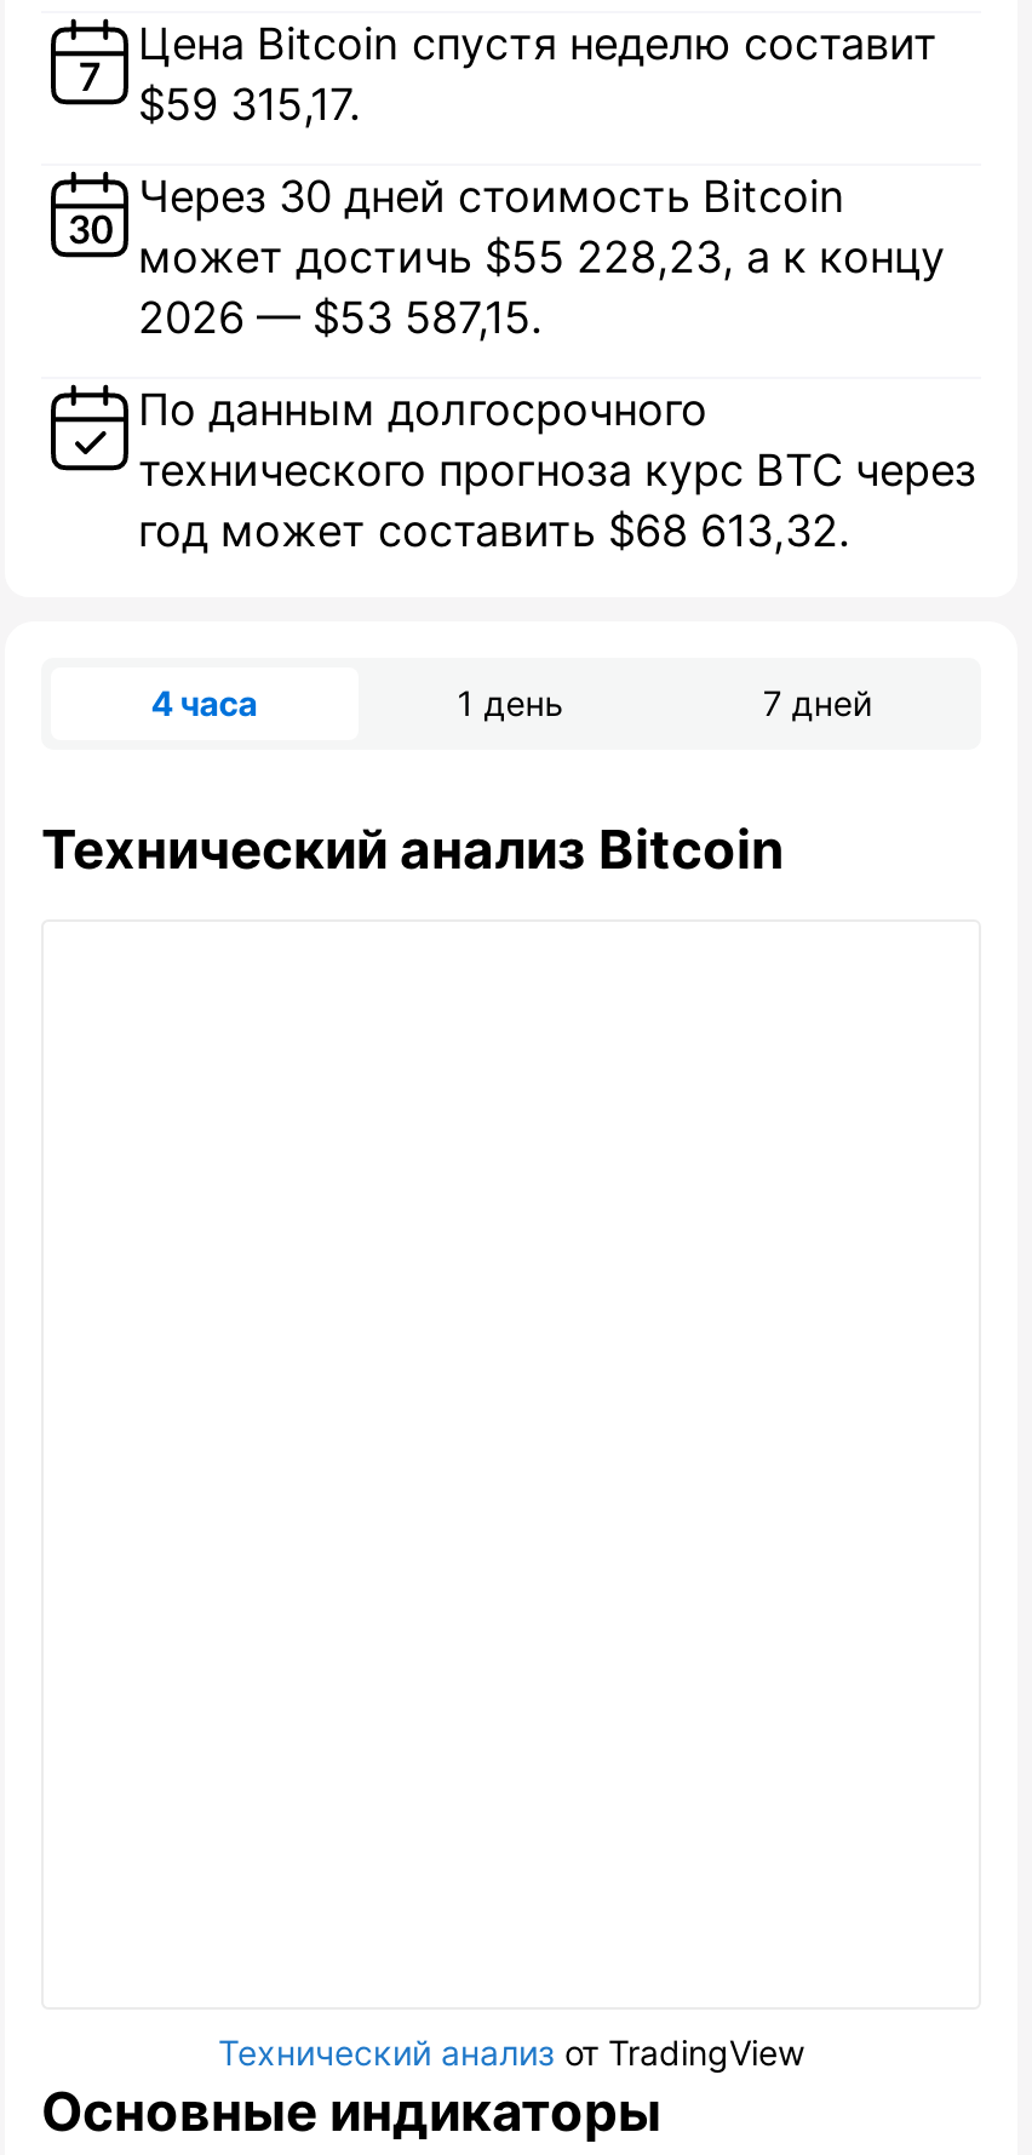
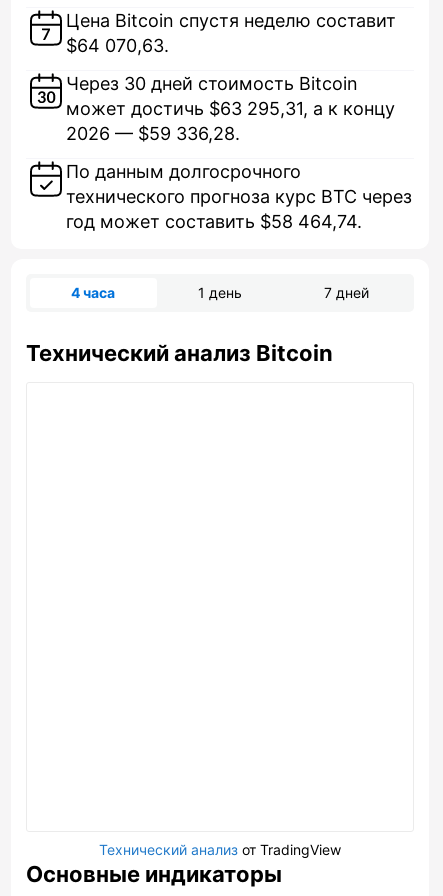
- $59 315,17.
+ $64 070,63.

- может достичь $55 228,23, а к концу
+ может достичь $63 295,31, а к концу

- 2026 — $53 587,15.
+ 2026 — $59 336,28.

- год может составить $68 613,32.
+ год может составить $58 464,74.
